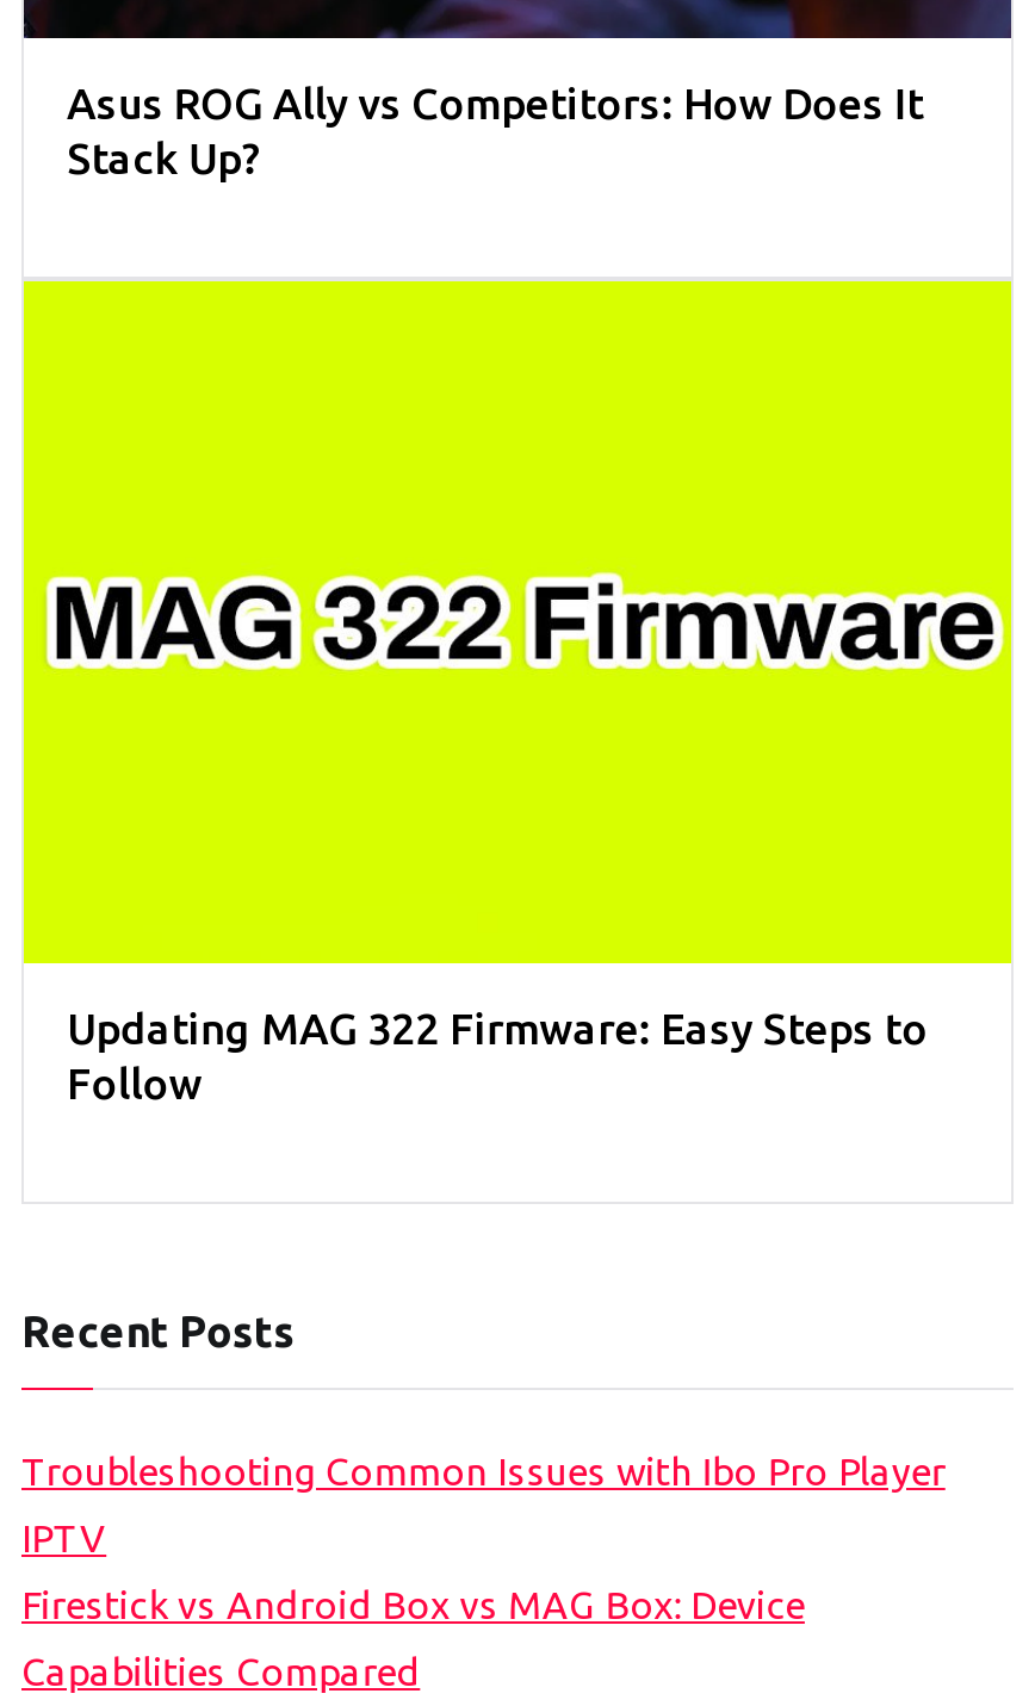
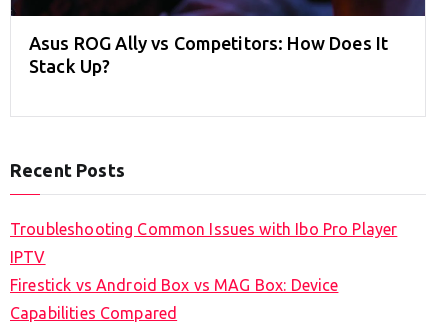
- [image]
- Updating MAG 322 Firmware: Easy Steps to
- Follow
